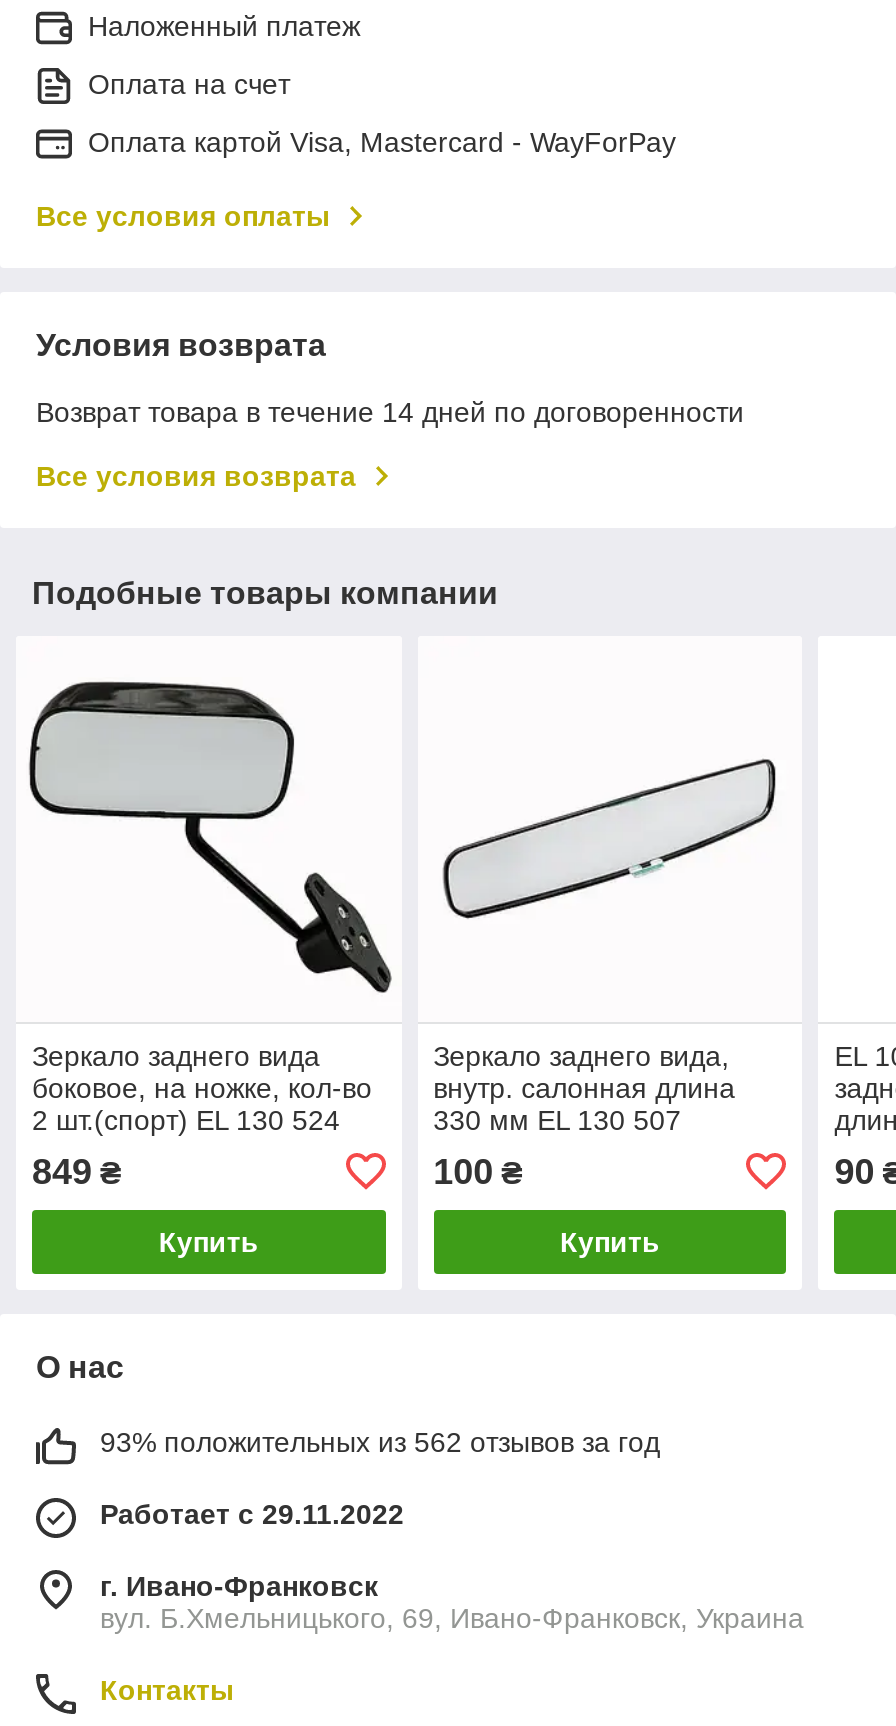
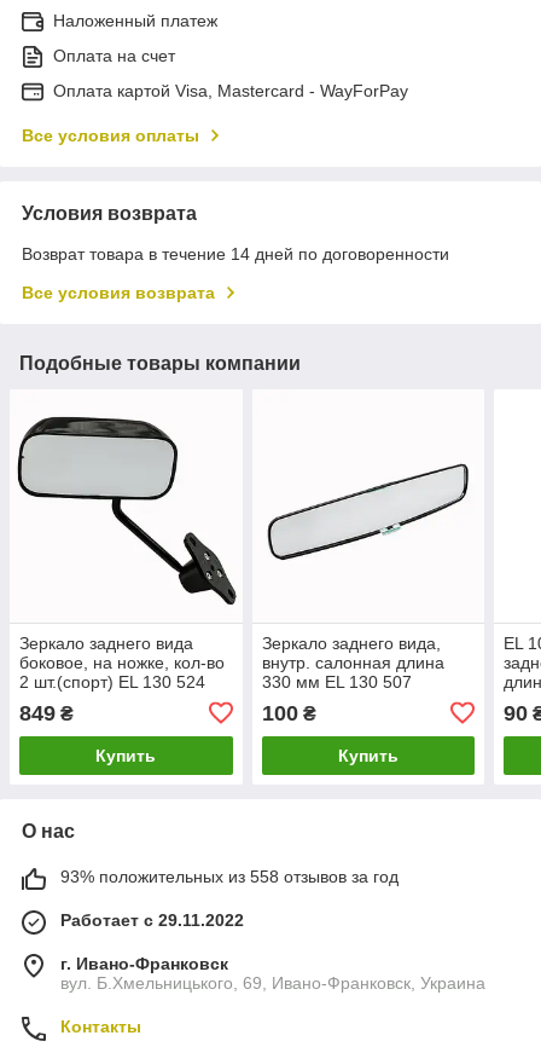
- 93% положительных из 562 отзывов за год
+ 93% положительных из 558 отзывов за год
